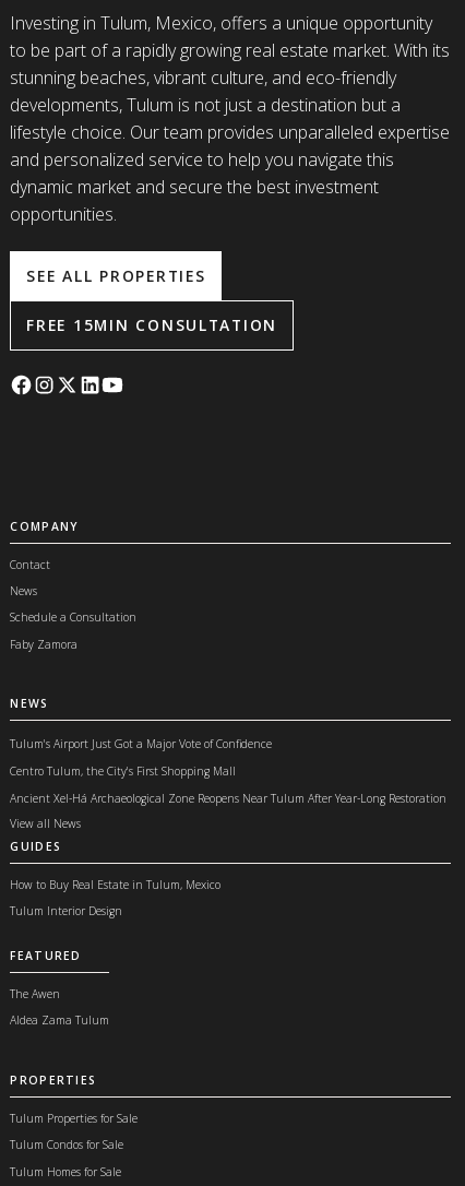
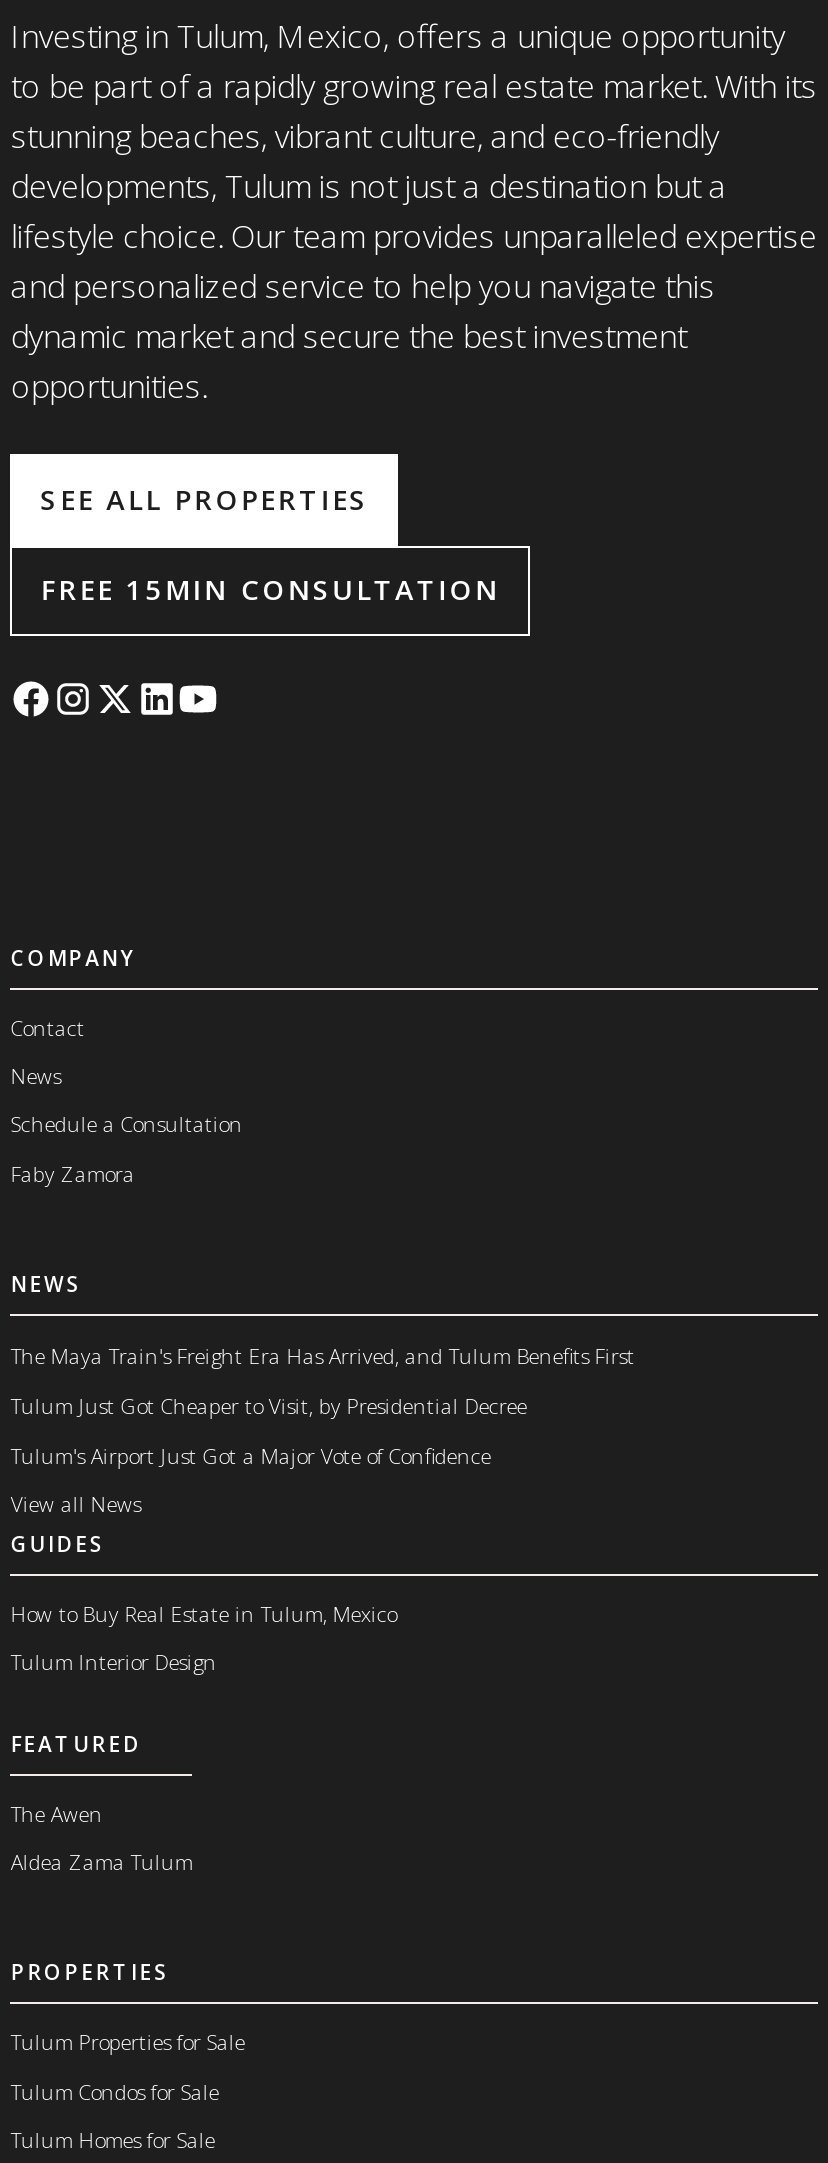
+ The Maya Train's Freight Era Has Arrived, and Tulum Benefits First
+ Tulum Just Got Cheaper to Visit, by Presidential Decree

moved down: Tulum's Airport Just Got a Major Vote of Confidence

- Centro Tulum, the City's First Shopping Mall
- Ancient Xel-Há Archaeological Zone Reopens Near Tulum After Year-Long Restoration
